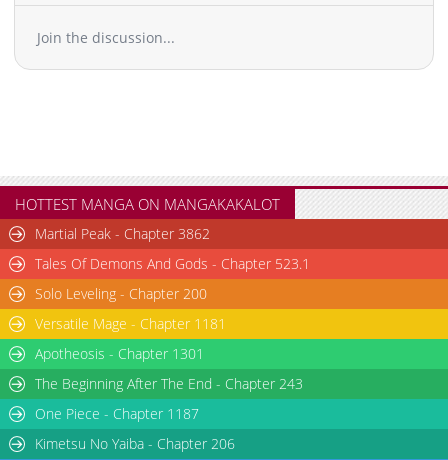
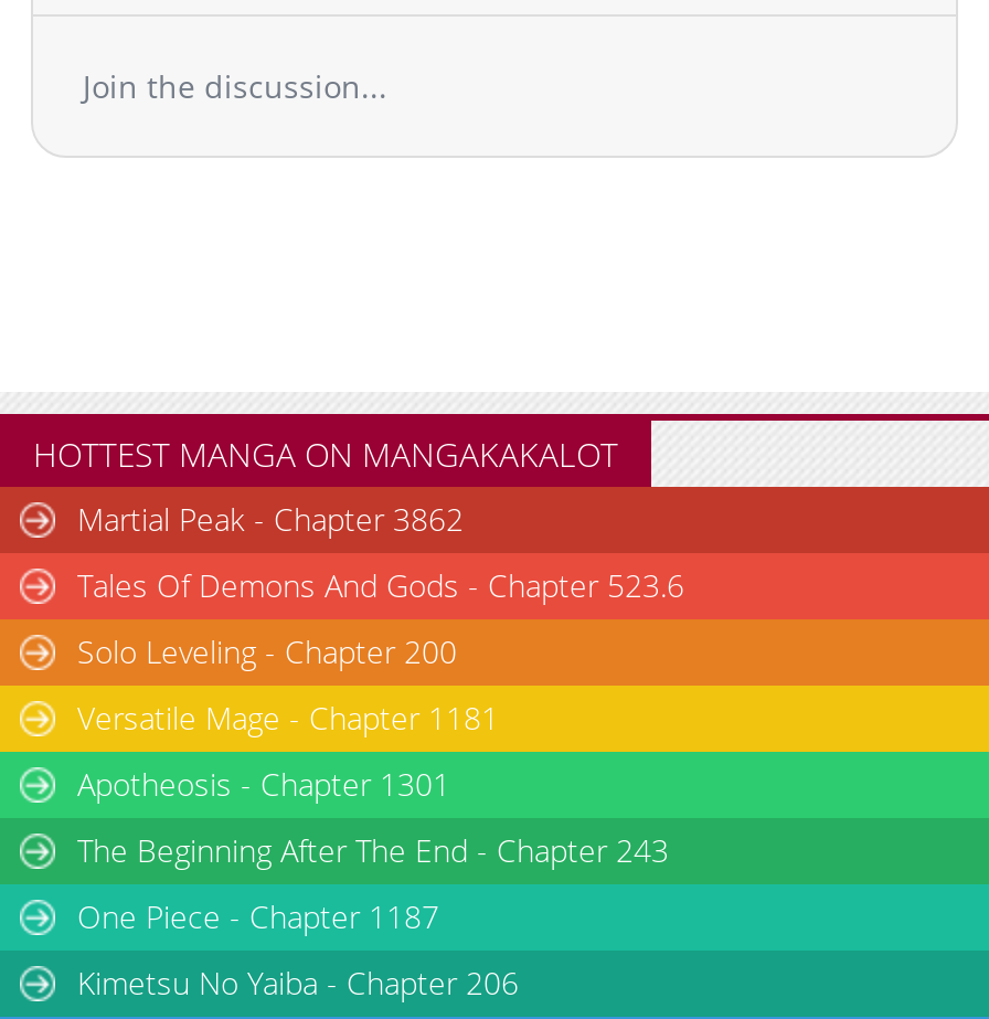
- Tales Of Demons And Gods - Chapter 523.1
+ Tales Of Demons And Gods - Chapter 523.6
